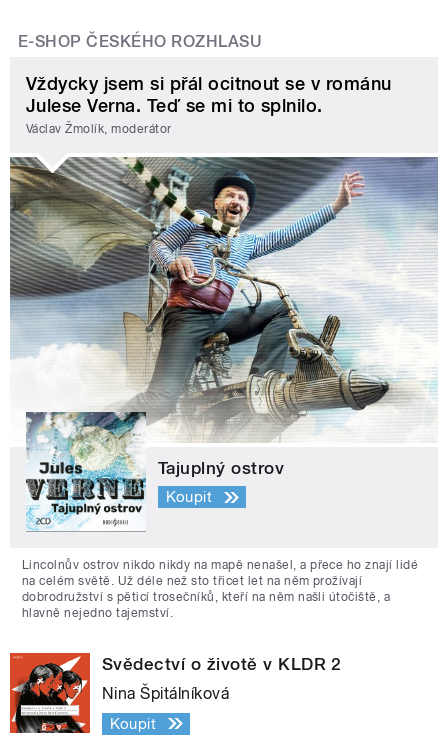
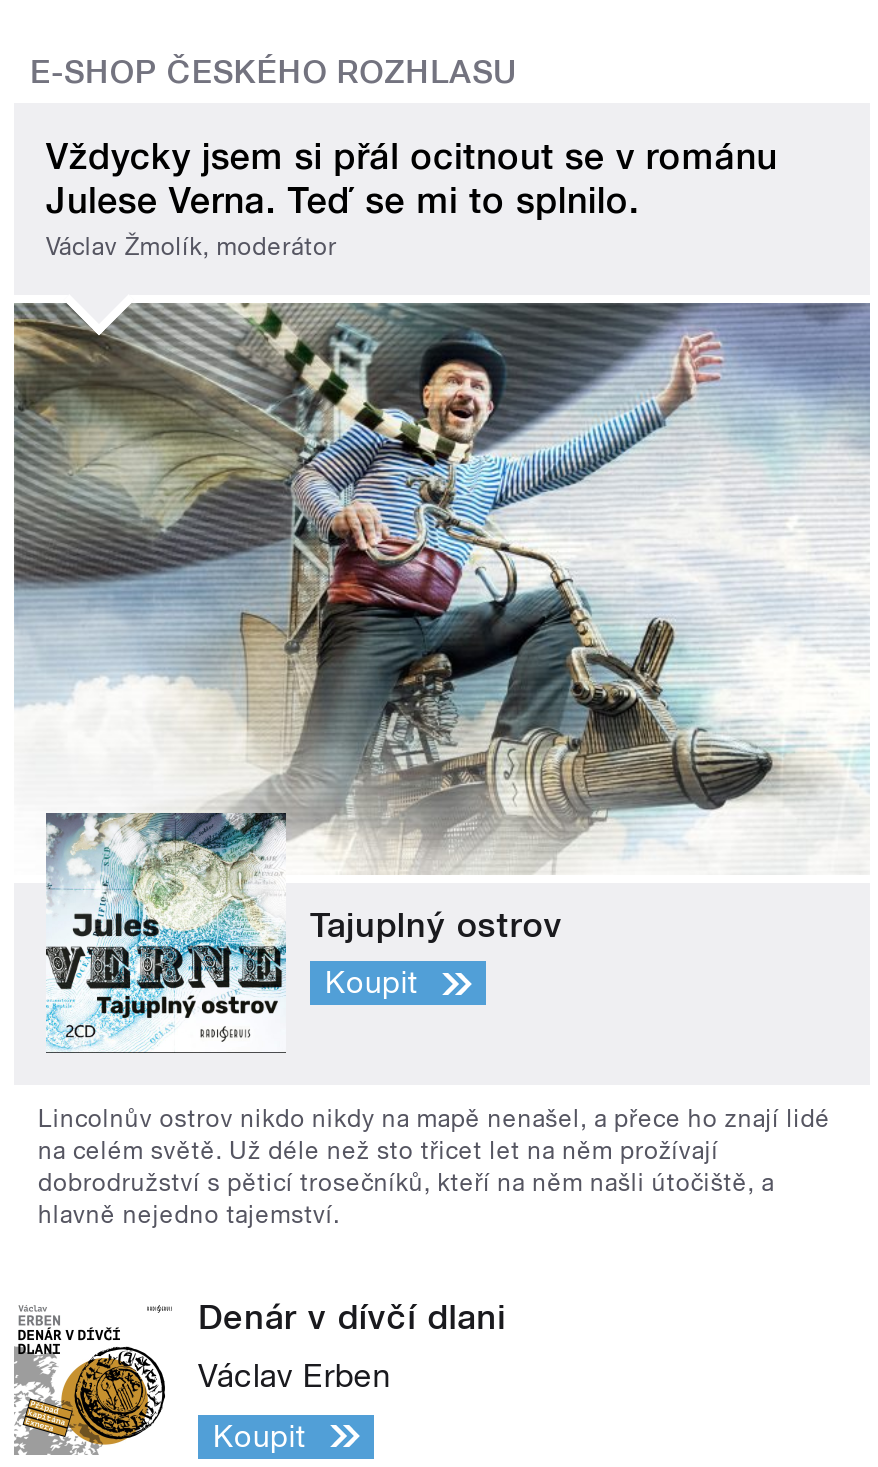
- [image]
- Svědectví o životě v KLDR 2
+ [image]
+ Denár v dívčí dlani

- Nina Špitálníková
+ Václav Erben
